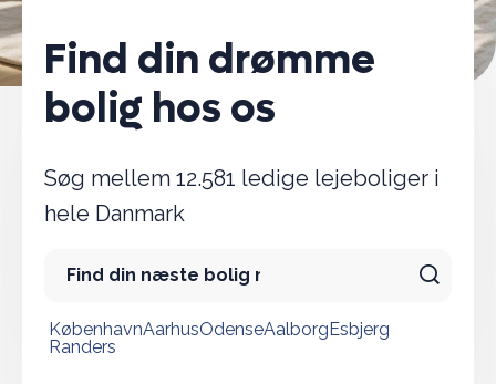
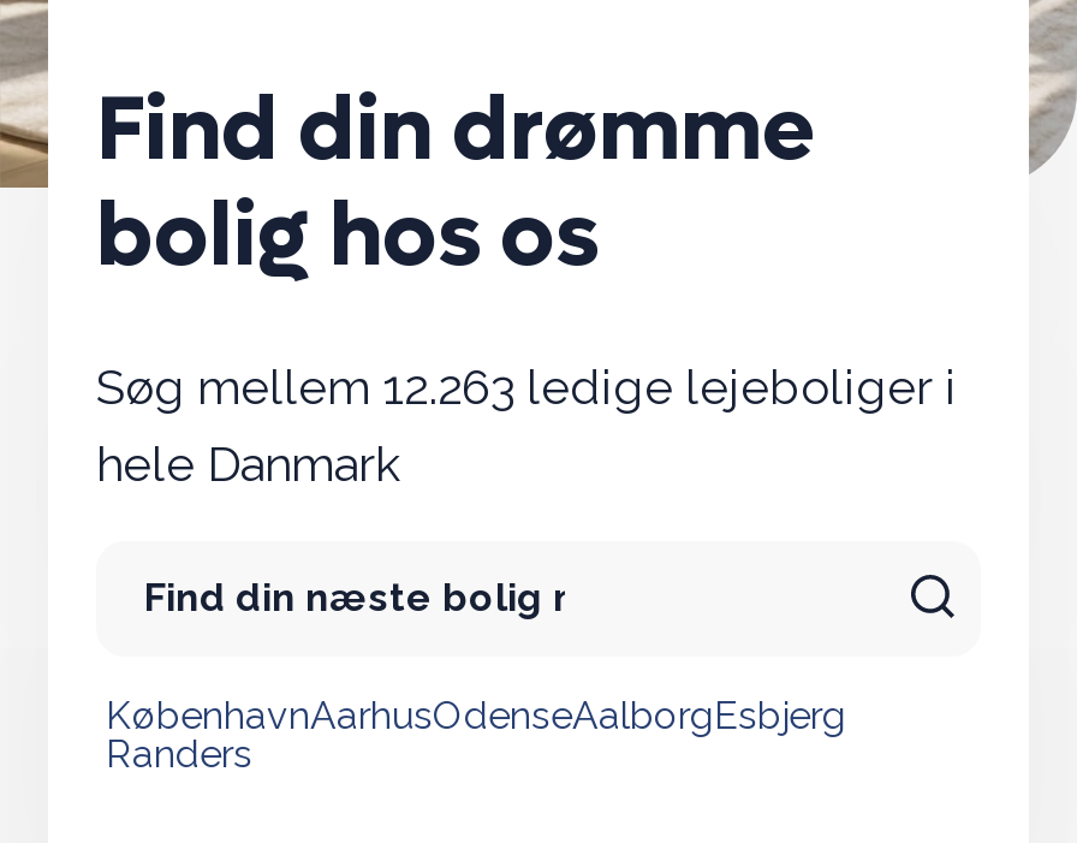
- Søg mellem 12.581 ledige lejeboliger i
+ Søg mellem 12.263 ledige lejeboliger i
